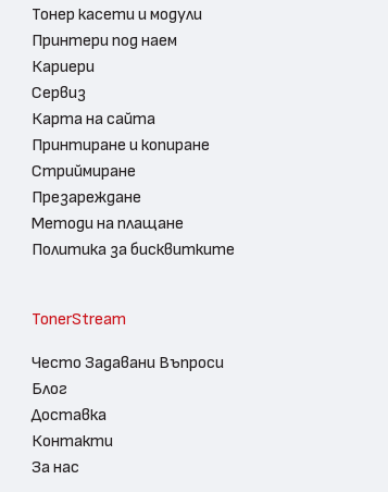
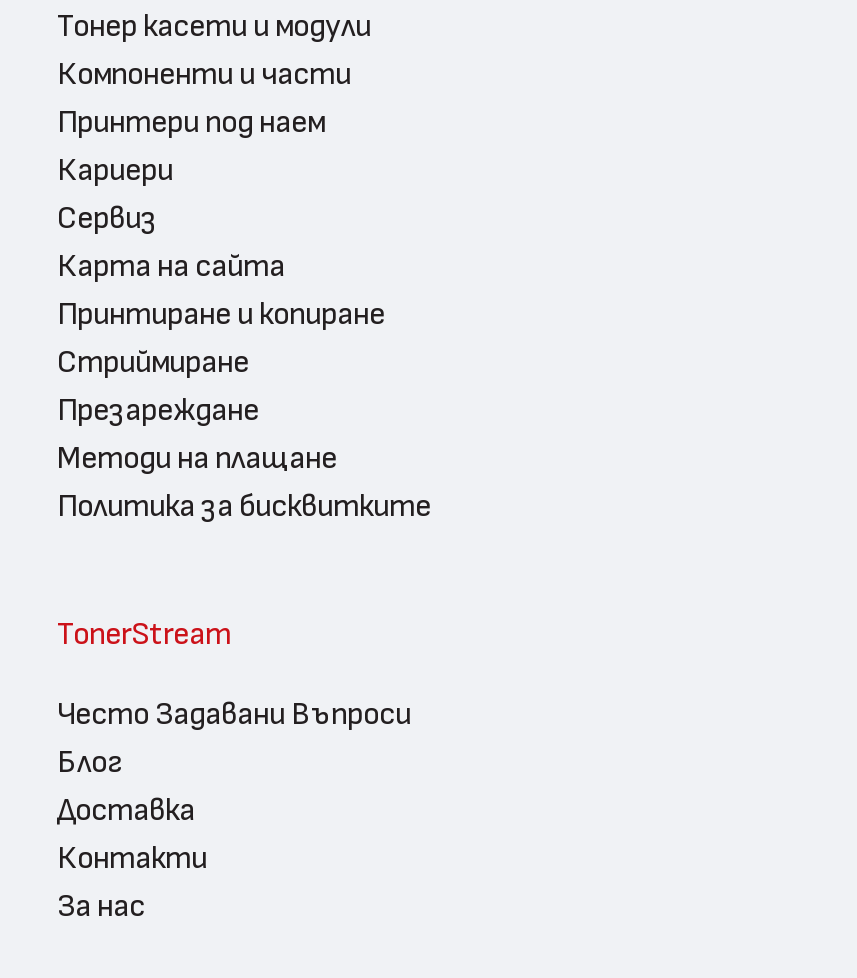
+ Компоненти и части
